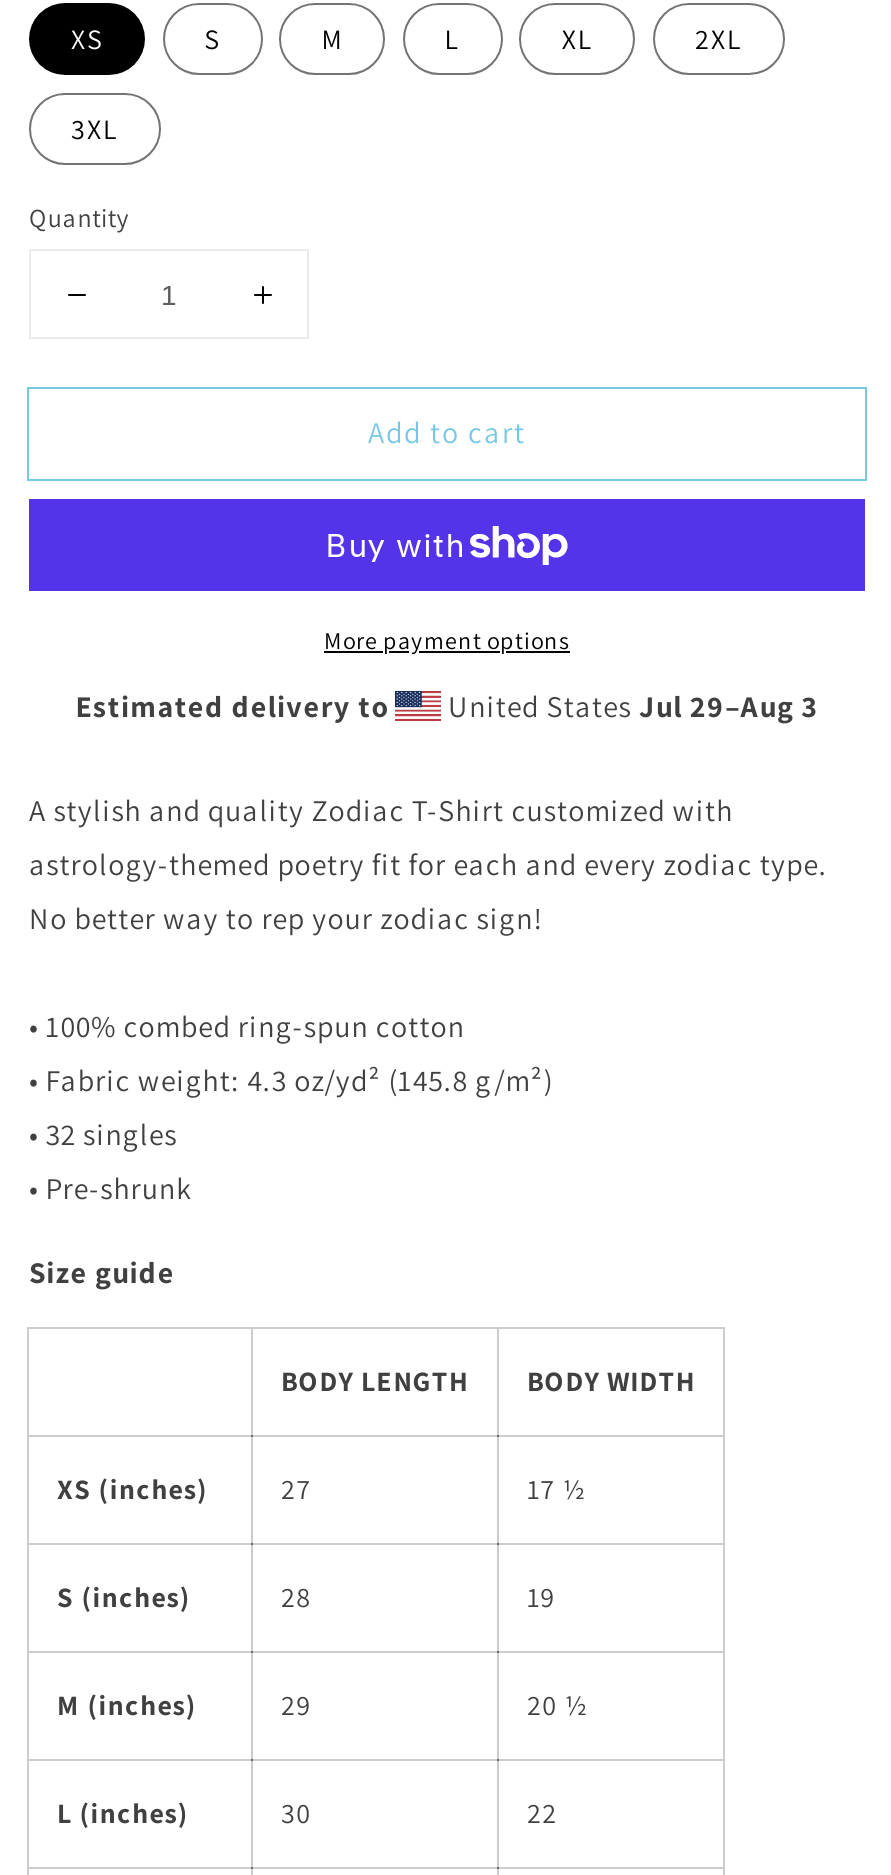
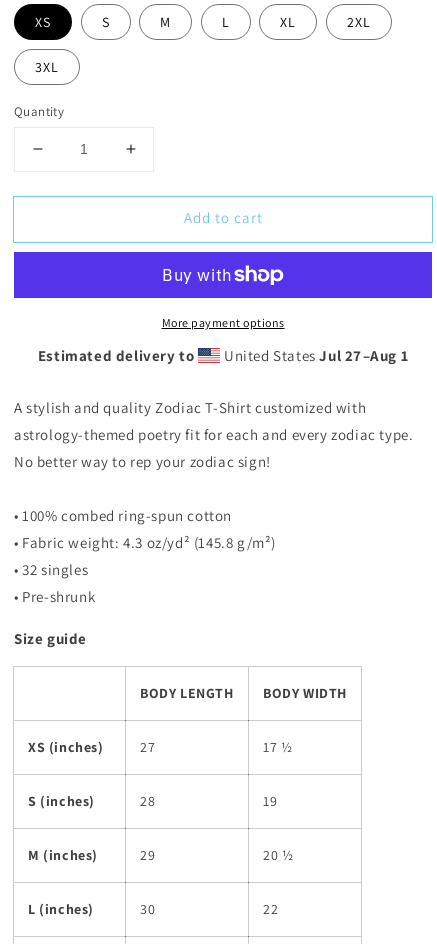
- United States Jul 29–Aug 3
+ United States Jul 27–Aug 1
